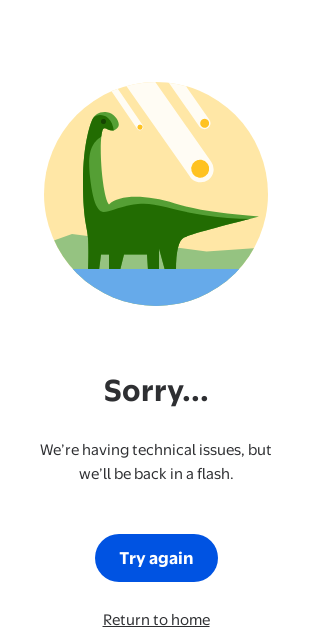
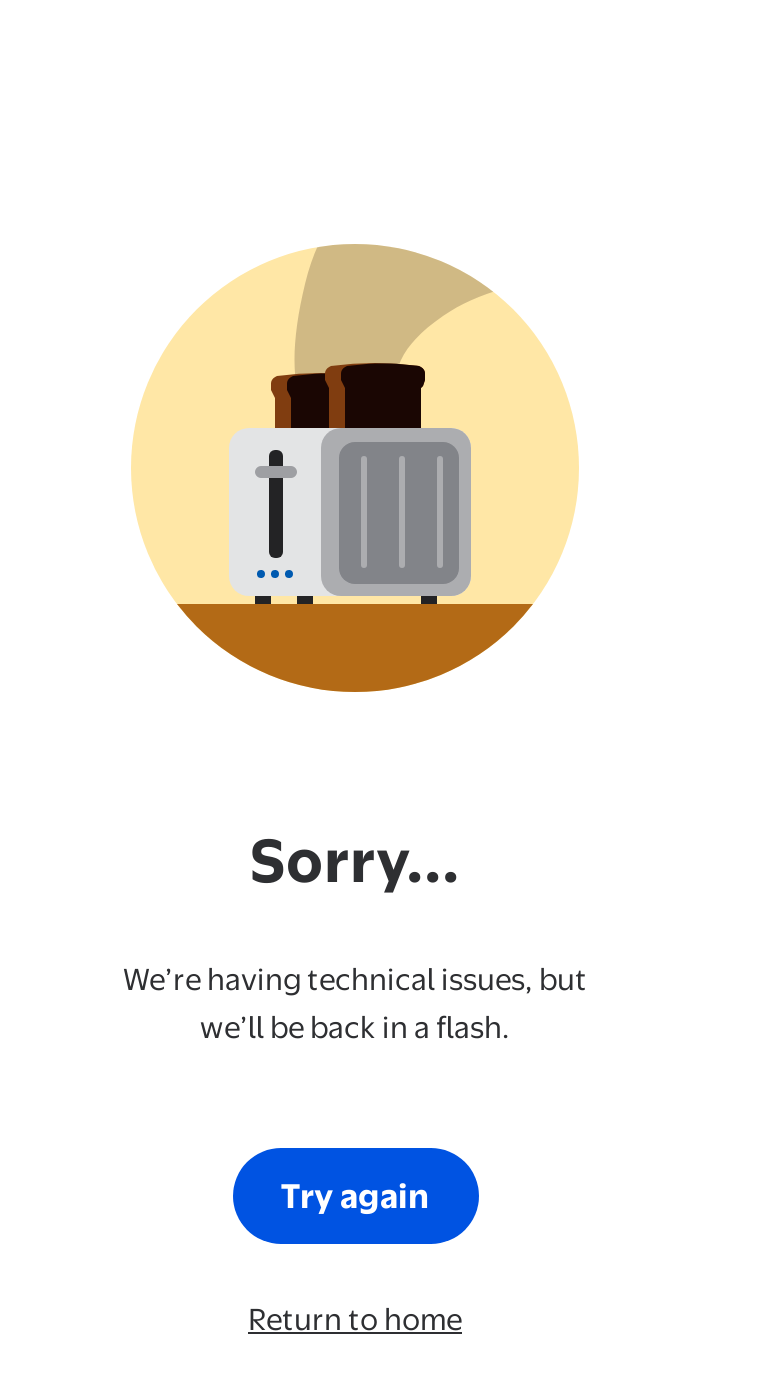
- [image]
+ [image]
